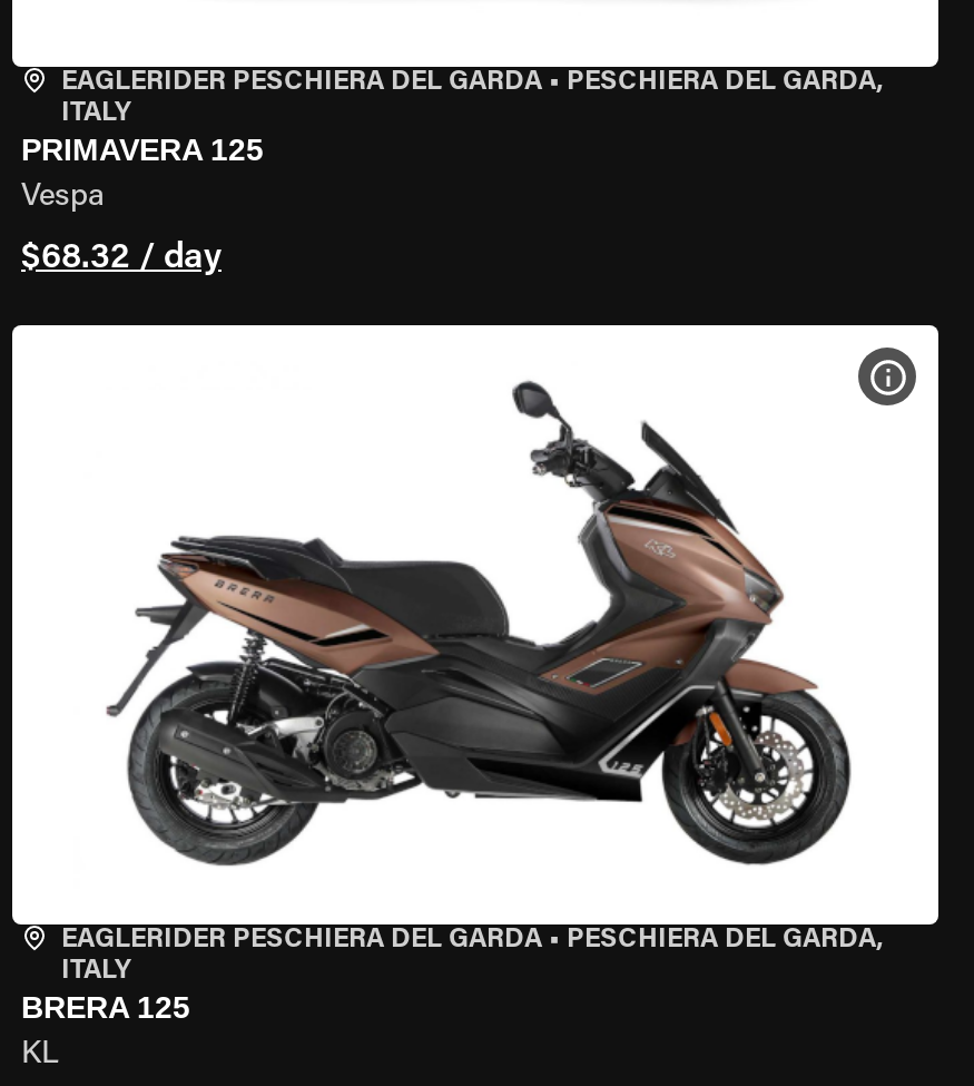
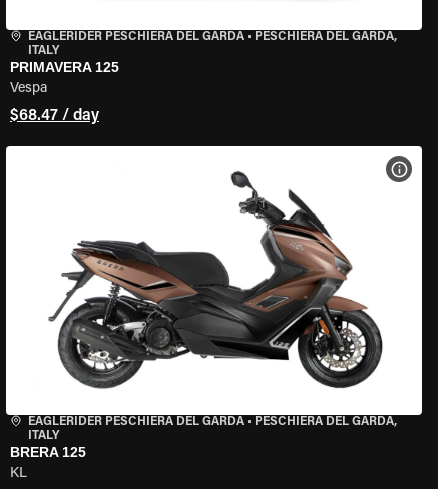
- $68.32 / day
+ $68.47 / day
